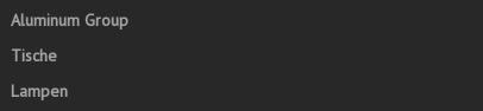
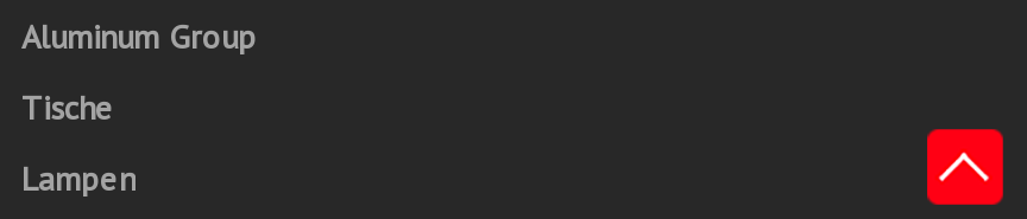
+ [image]
